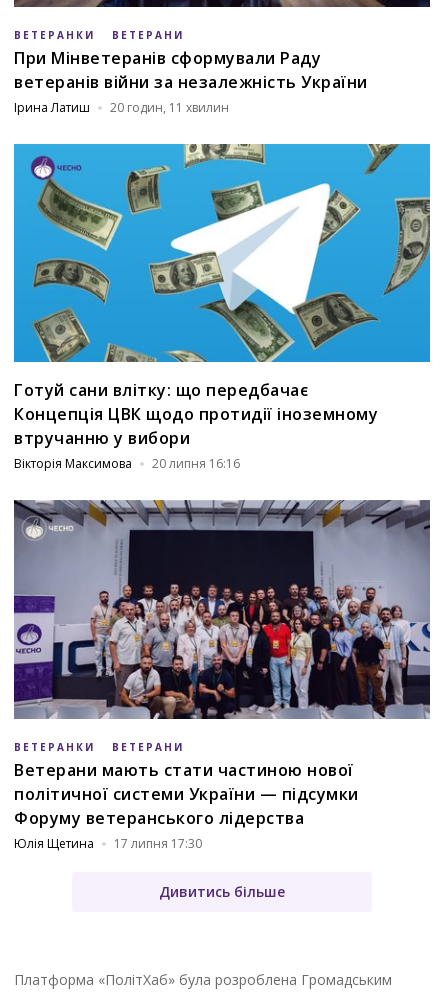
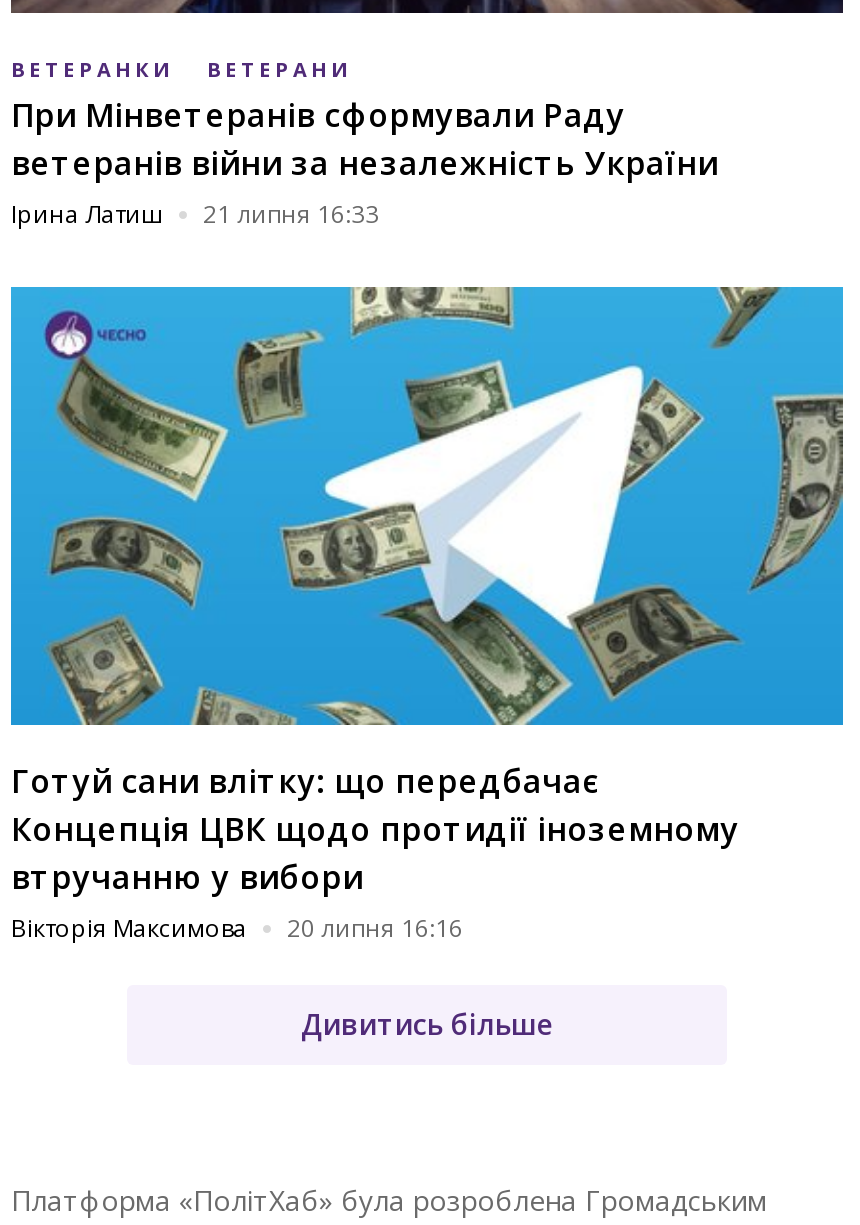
- Ірина Латиш 20 годин, 11 хвилин
+ Ірина Латиш 21 липня 16:33

- [image]
- ВЕТЕРАНКИ
- ВЕТЕРАНИ
- Ветерани мають стати частиною нової
- політичної системи України — підсумки
- Форуму ветеранського лідерства
- Юлія Щетина
- 17 липня 17:30
